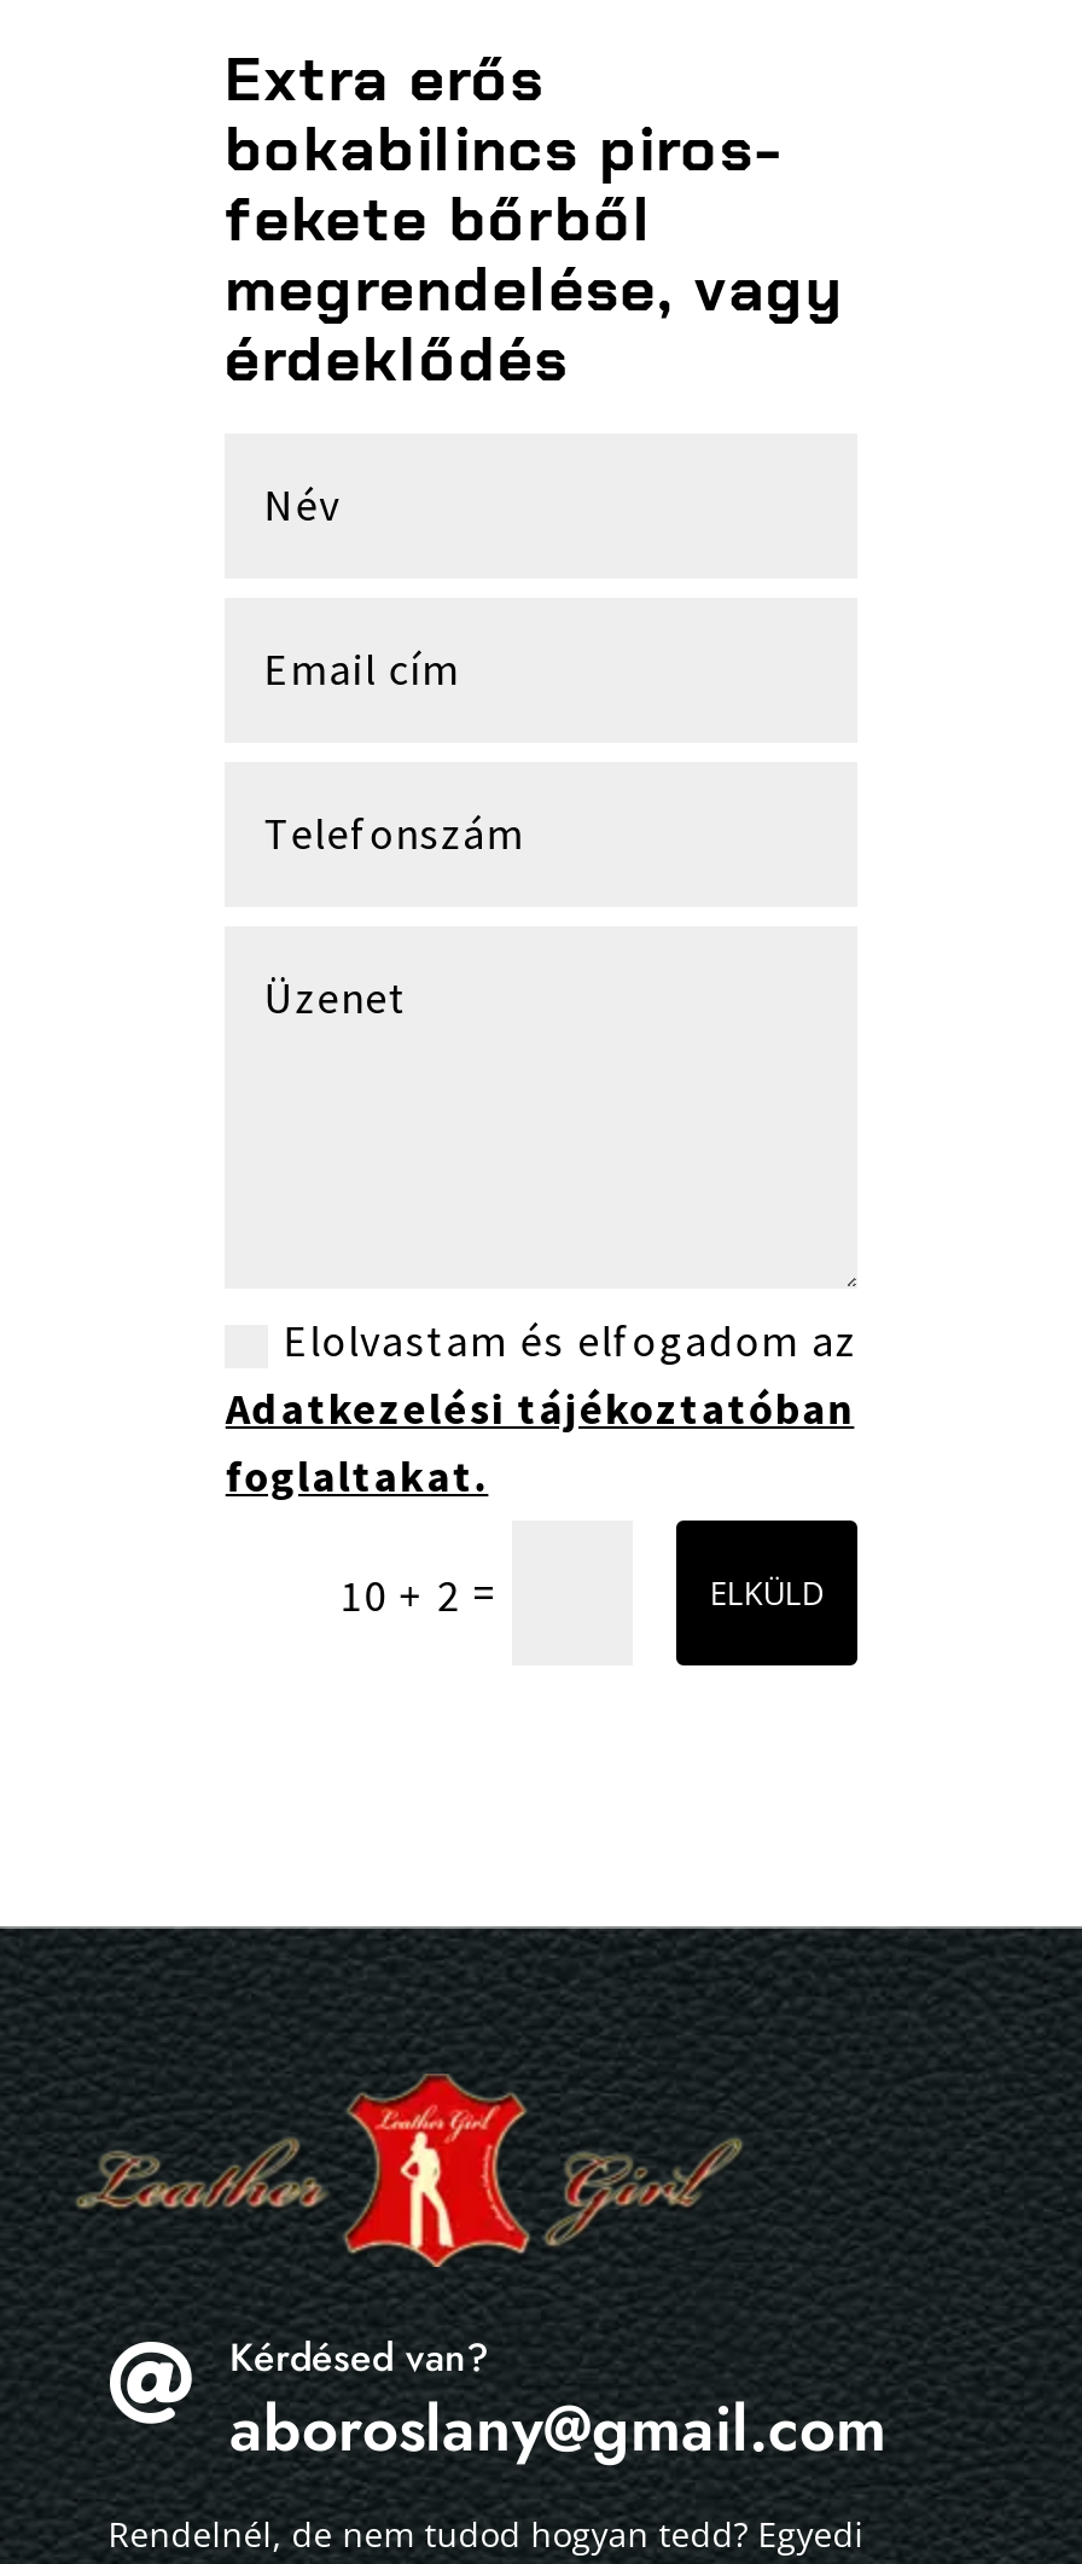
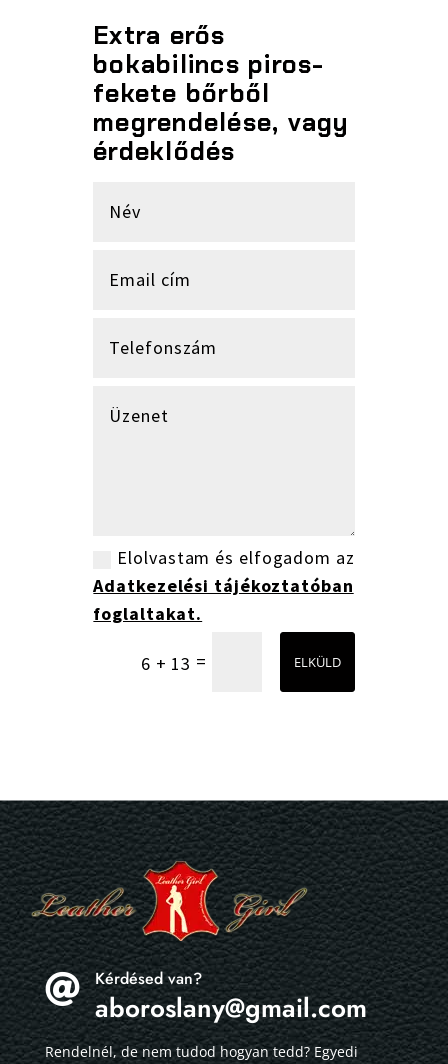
- 10 + 2 =
+ 6 + 13 =
